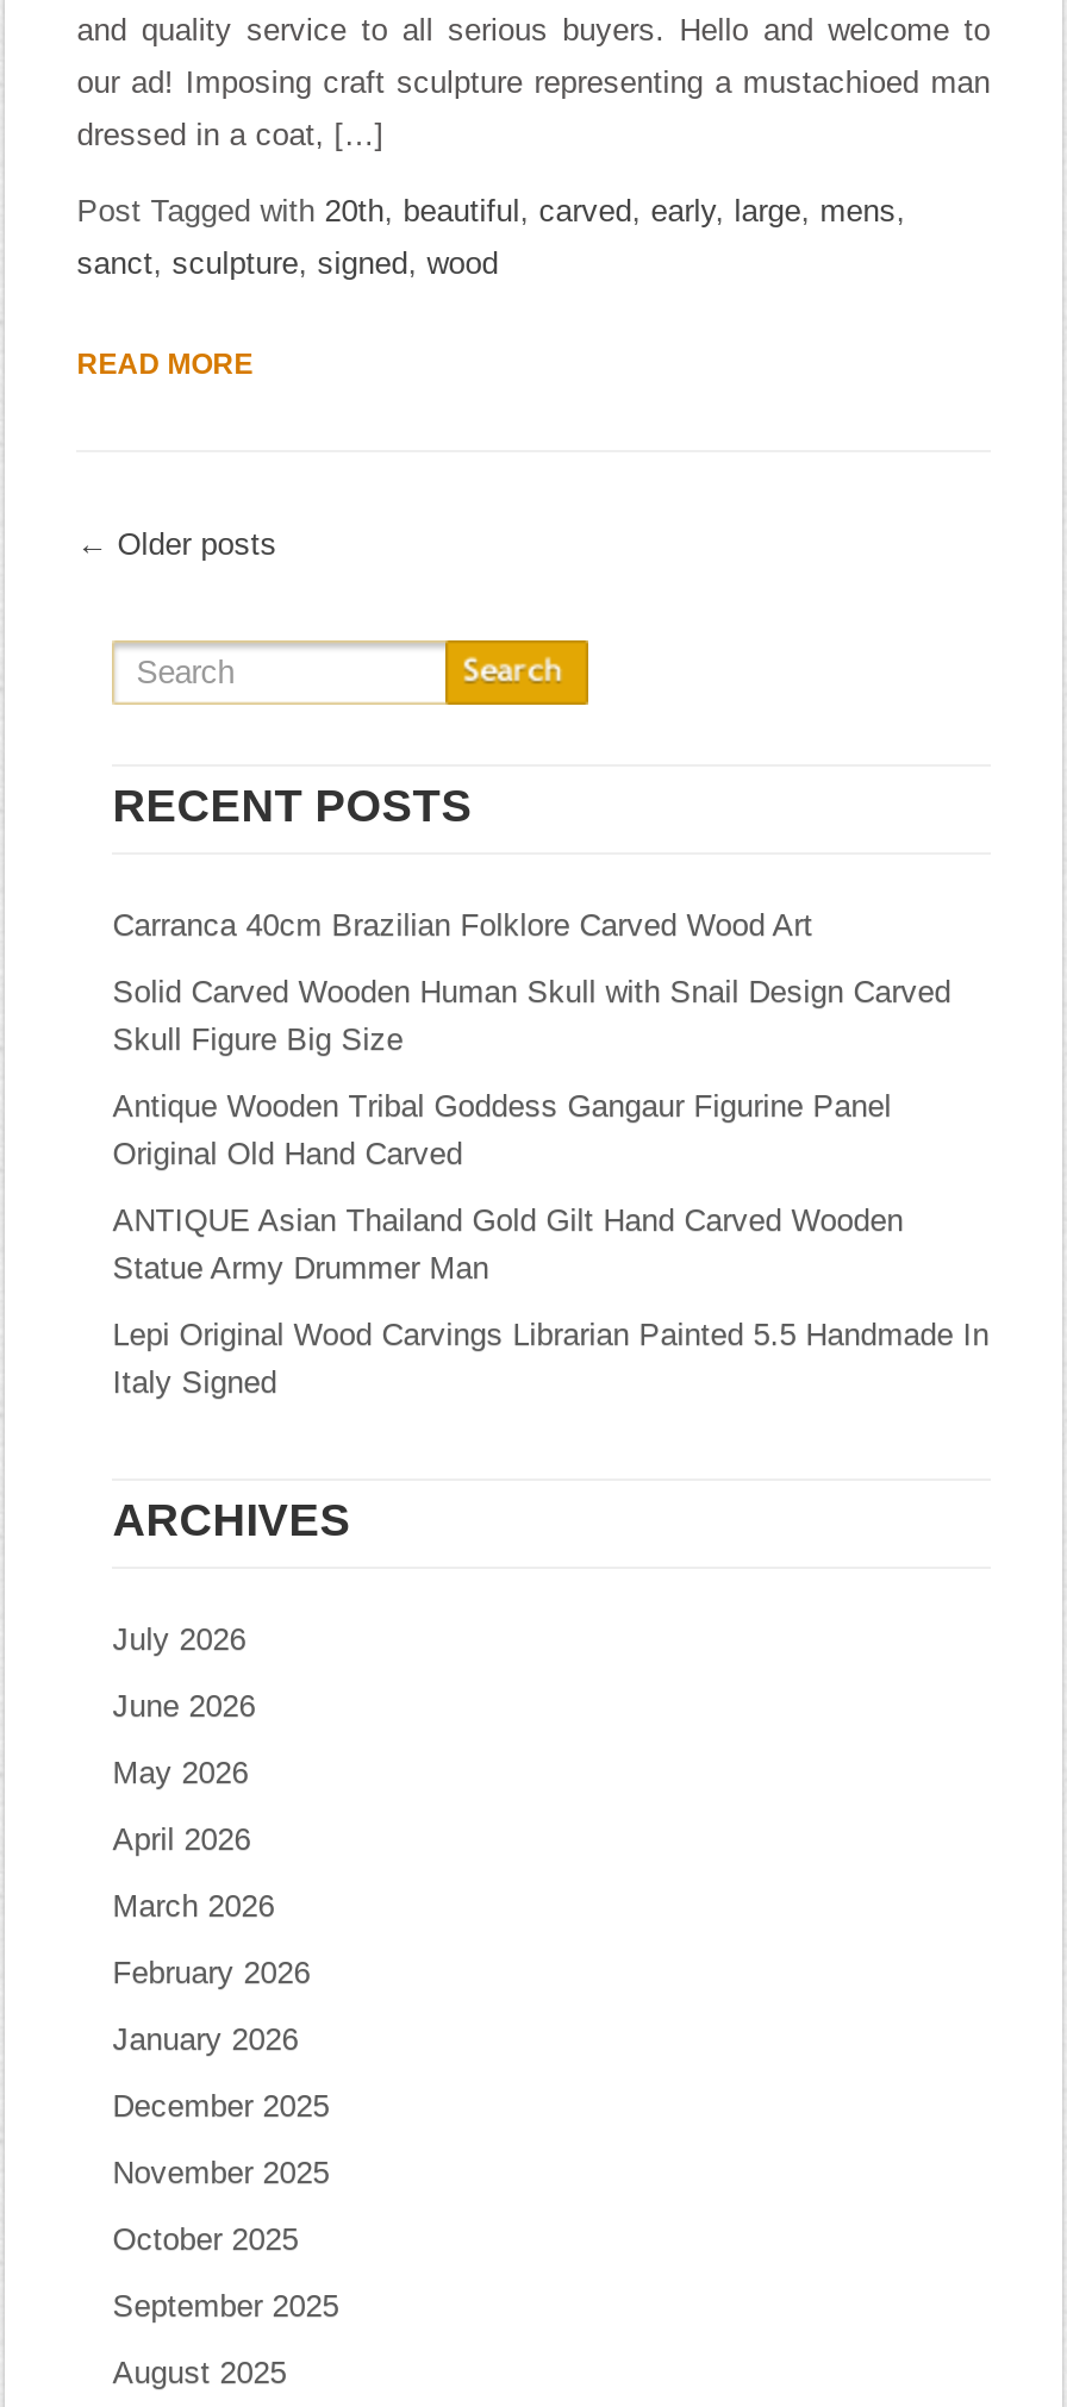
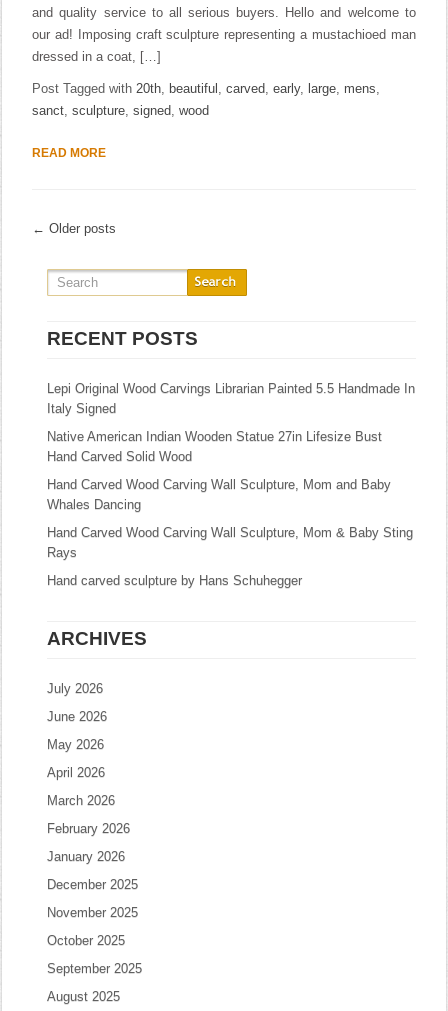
- Carranca 40cm Brazilian Folklore Carved Wood Art
- Solid Carved Wooden Human Skull with Snail Design Carved
- Skull Figure Big Size
- Antique Wooden Tribal Goddess Gangaur Figurine Panel
- Original Old Hand Carved
- ANTIQUE Asian Thailand Gold Gilt Hand Carved Wooden
- Statue Army Drummer Man

moved up: Lepi Original Wood Carvings Librarian Painted 5.5 Handmade In | Italy Signed

+ Native American Indian Wooden Statue 27in Lifesize Bust
+ Hand Carved Solid Wood
+ Hand Carved Wood Carving Wall Sculpture, Mom and Baby
+ Whales Dancing
+ Hand Carved Wood Carving Wall Sculpture, Mom & Baby Sting
+ Rays
+ Hand carved sculpture by Hans Schuhegger
